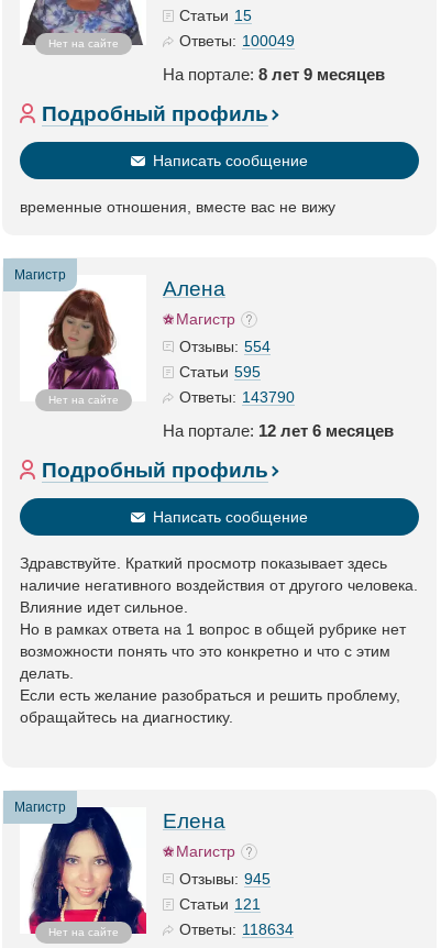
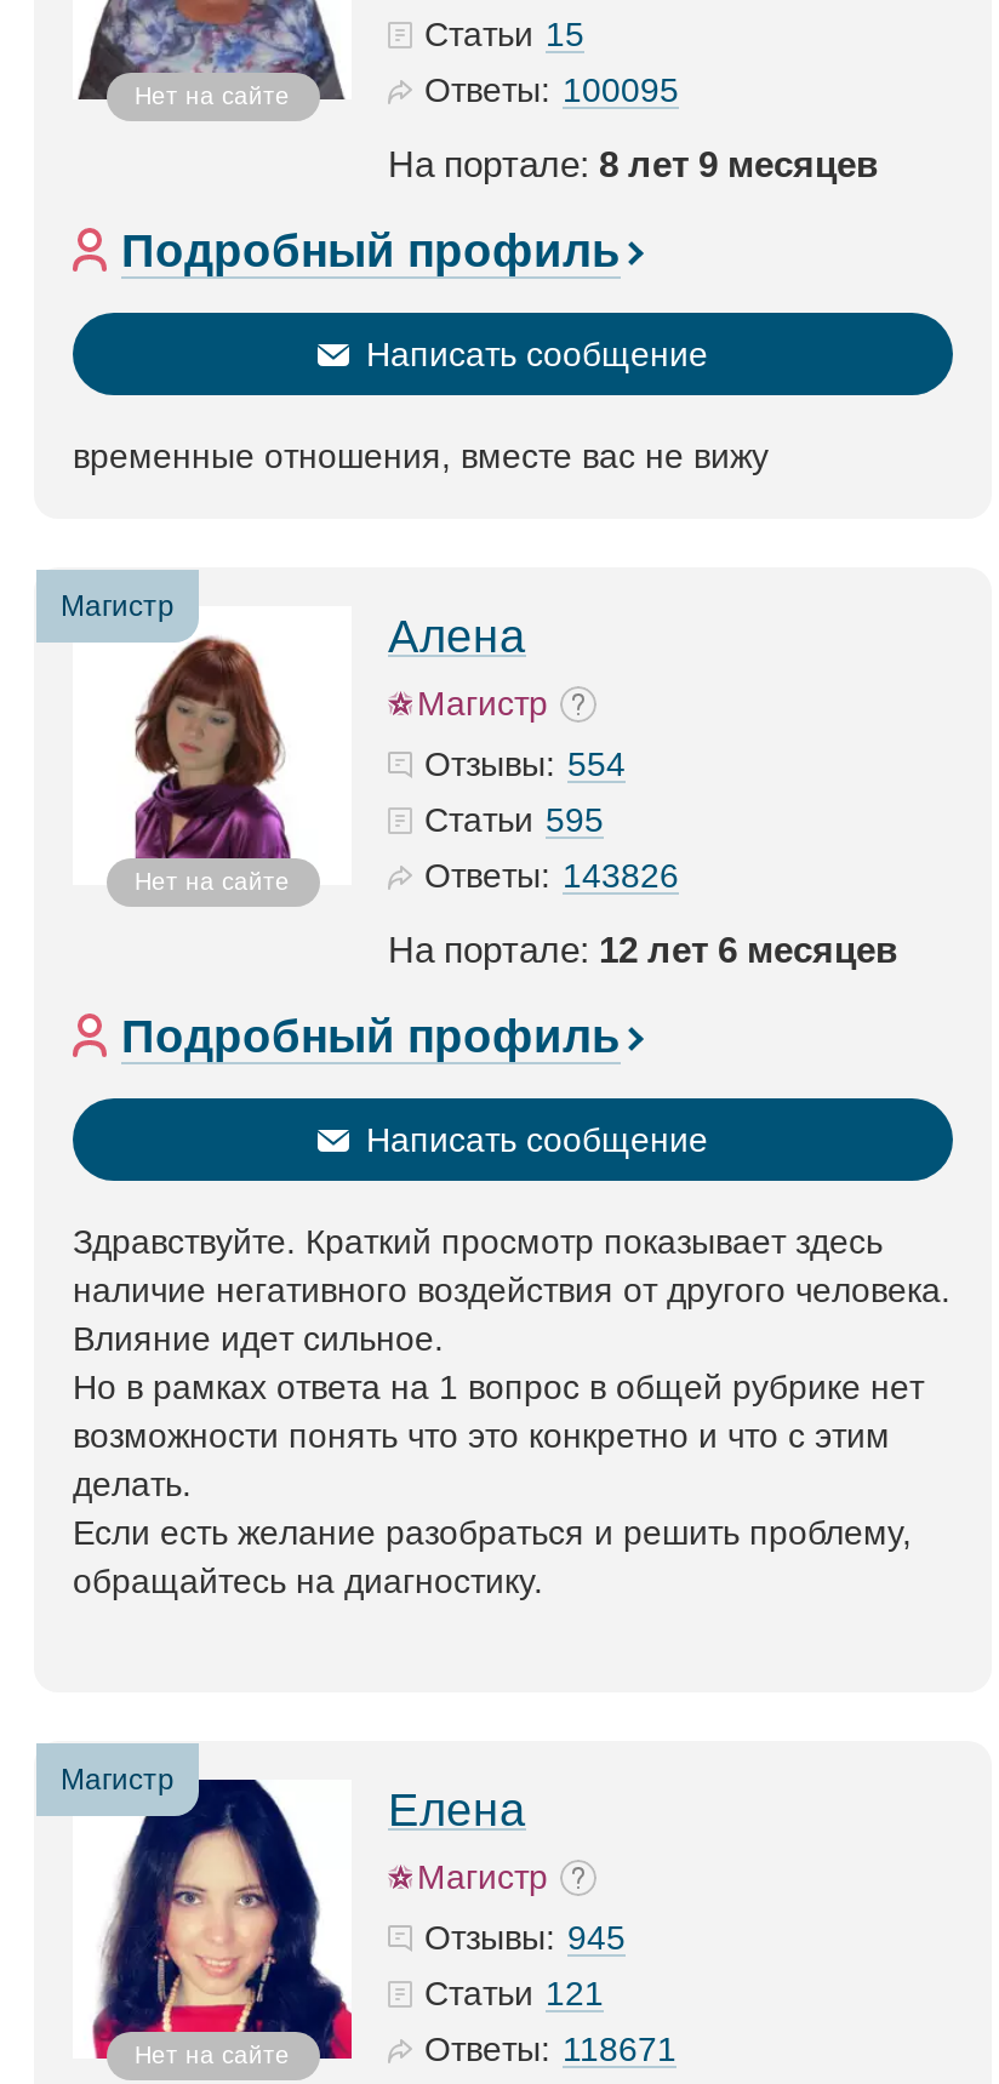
- Ответы: 100049
+ Ответы: 100095

- Ответы: 143790
+ Ответы: 143826

- Ответы: 118634
+ Ответы: 118671
